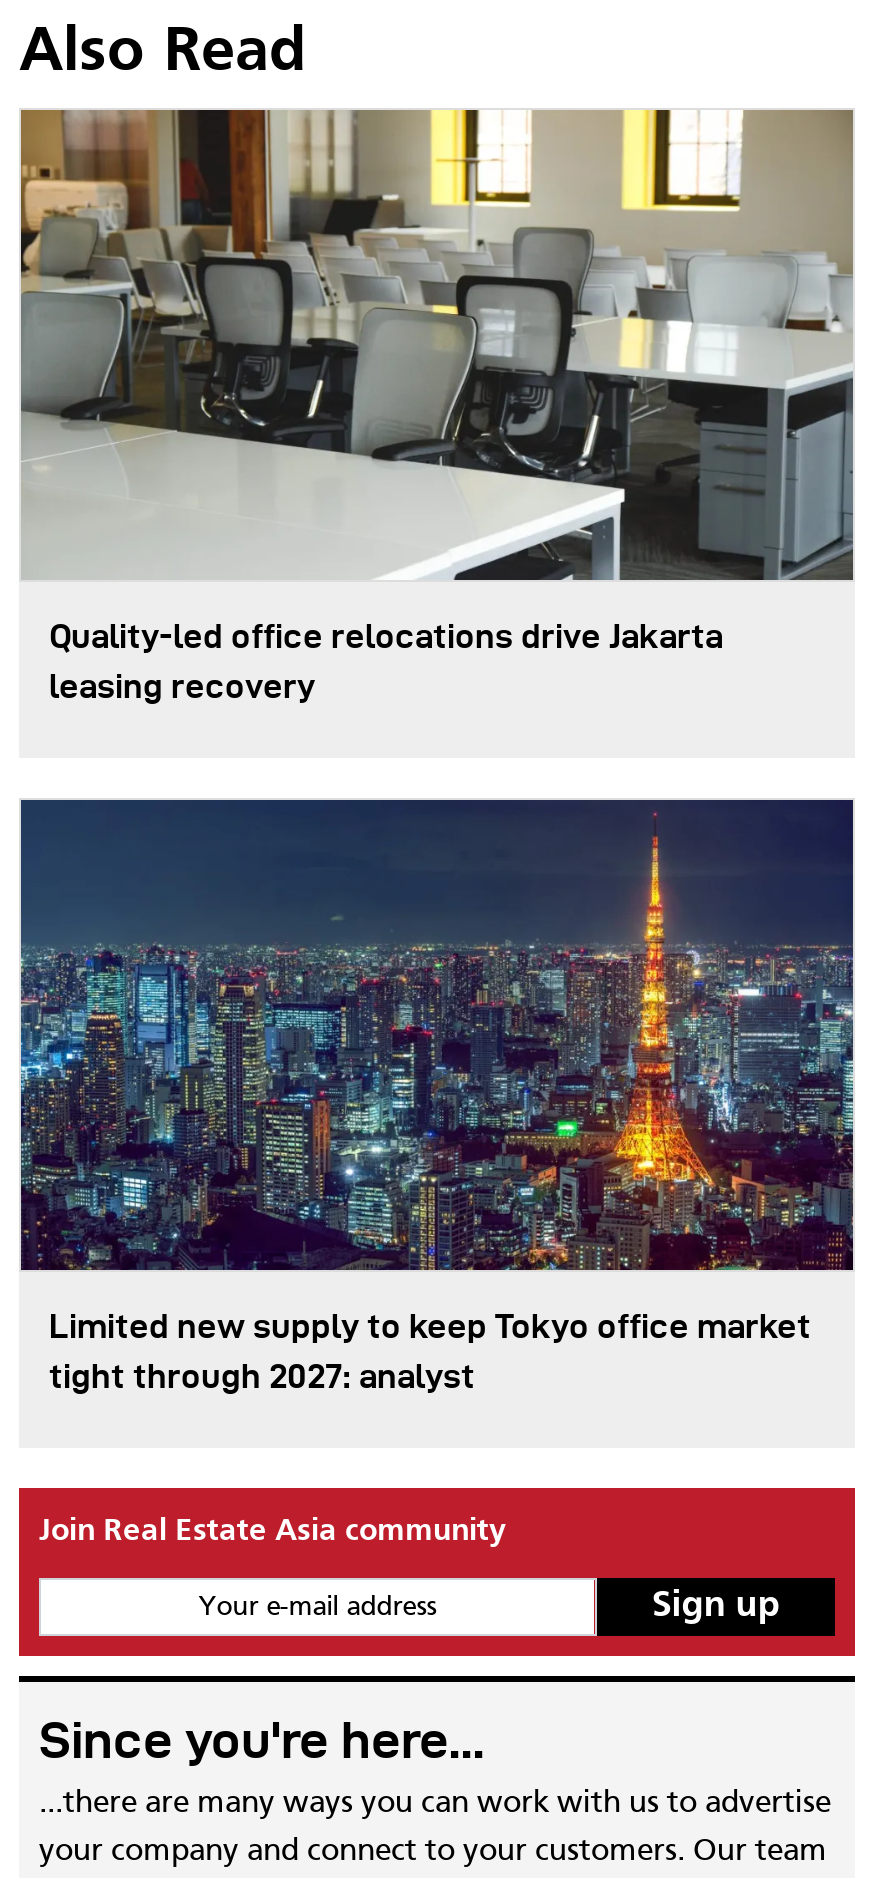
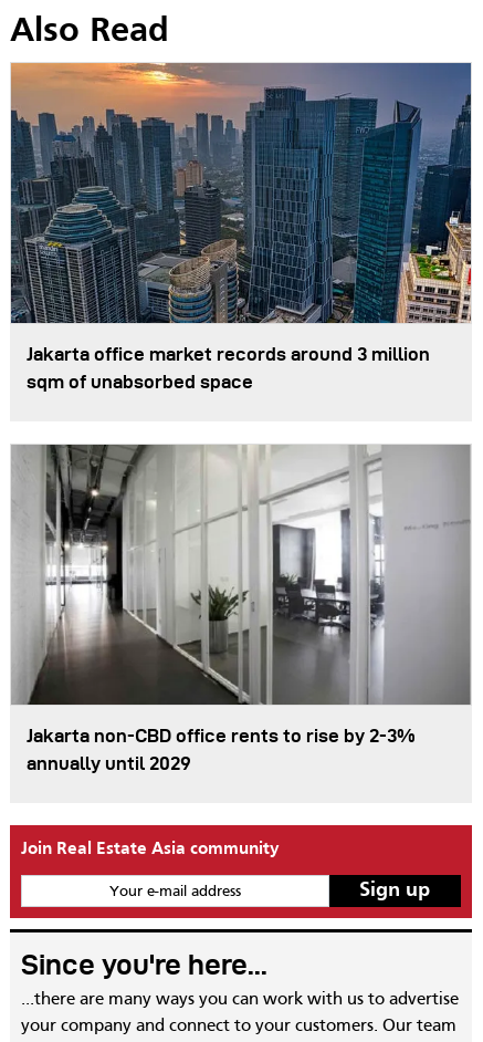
- [image]
- Quality-led office relocations drive Jakarta
- leasing recovery
+ [image]
+ Jakarta office market records around 3 million
+ sqm of unabsorbed space

- [image]
- Limited new supply to keep Tokyo office market
- tight through 2027: analyst
+ [image]
+ Jakarta non-CBD office rents to rise by 2-3%
+ annually until 2029
